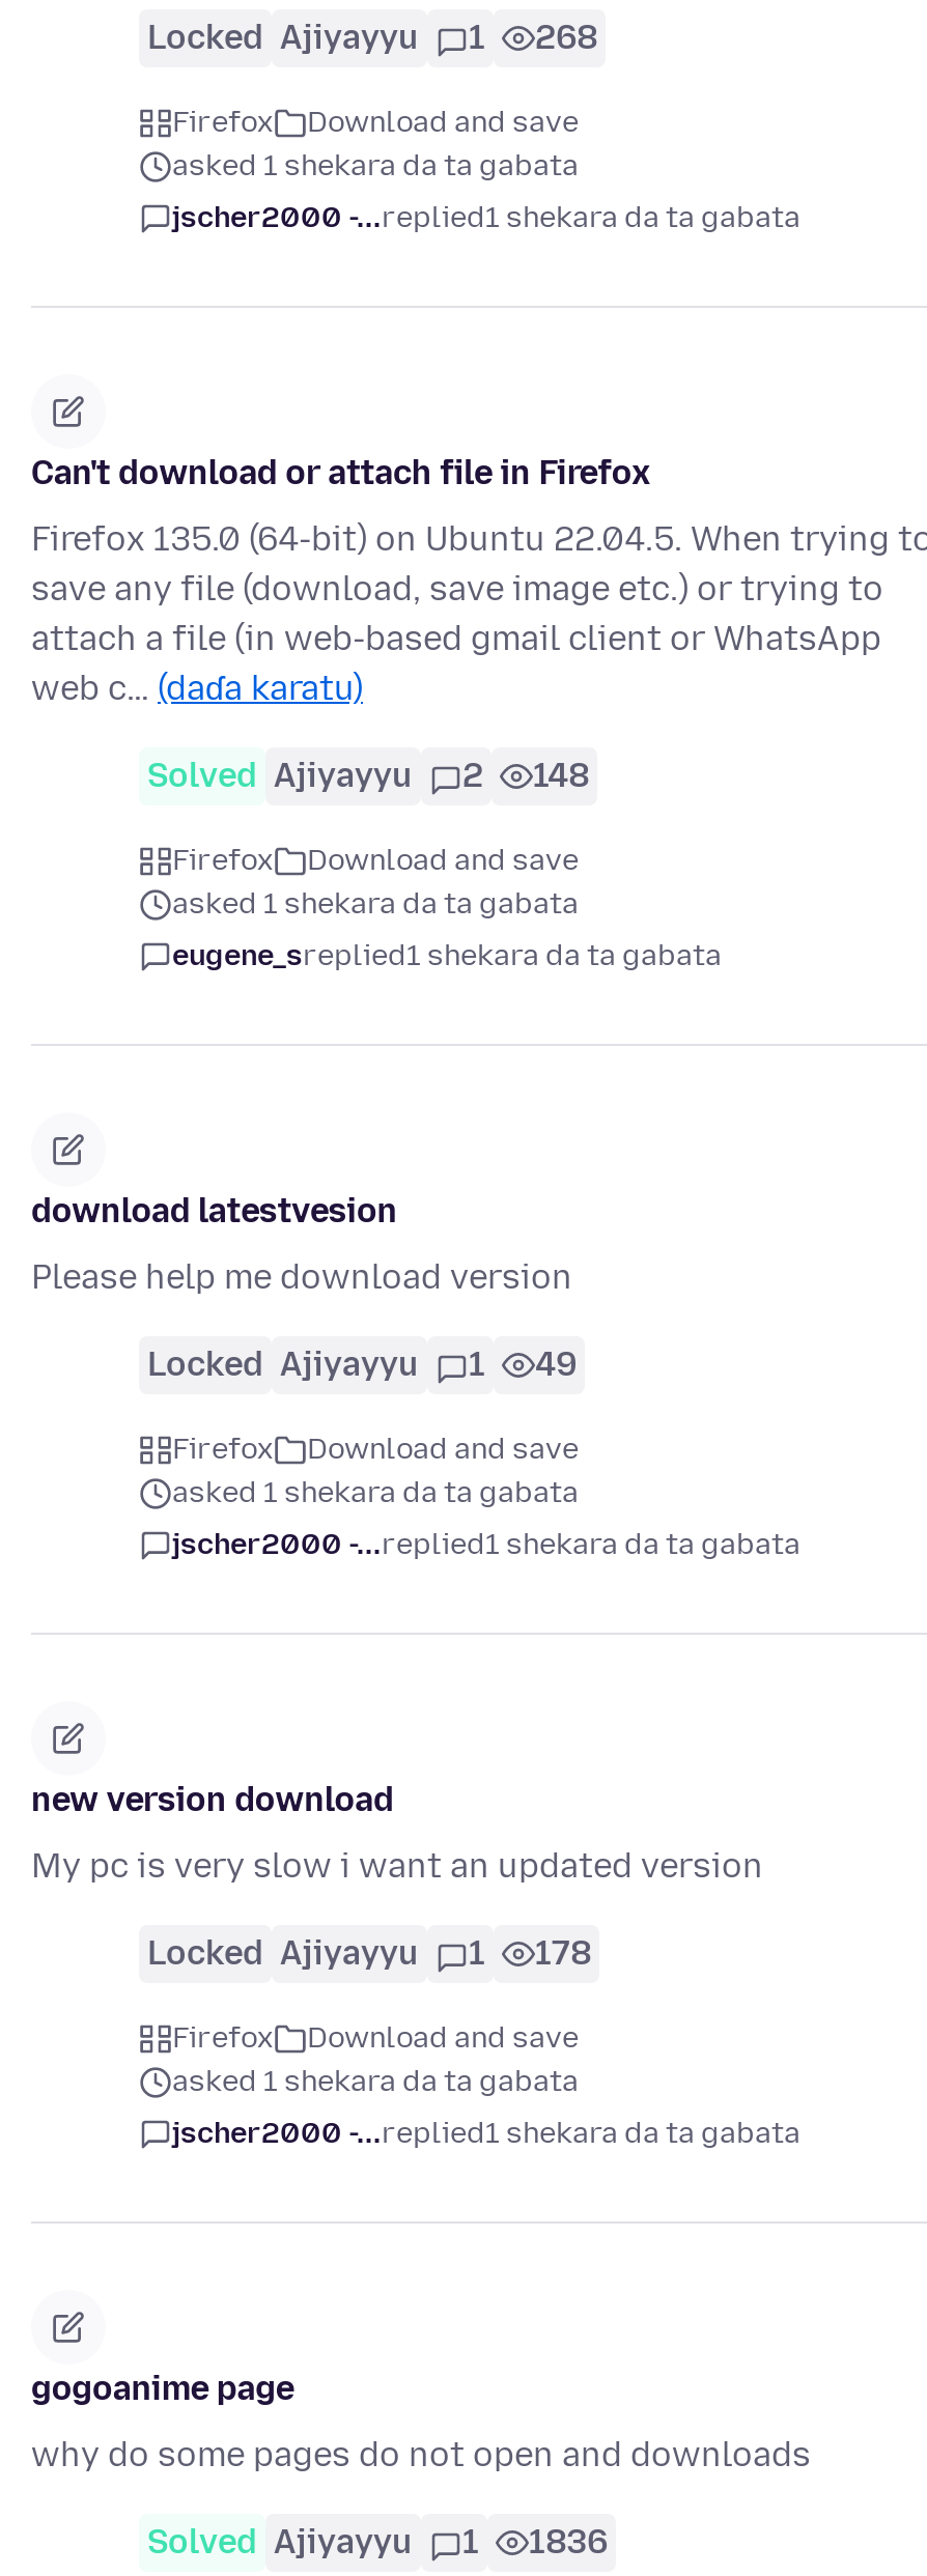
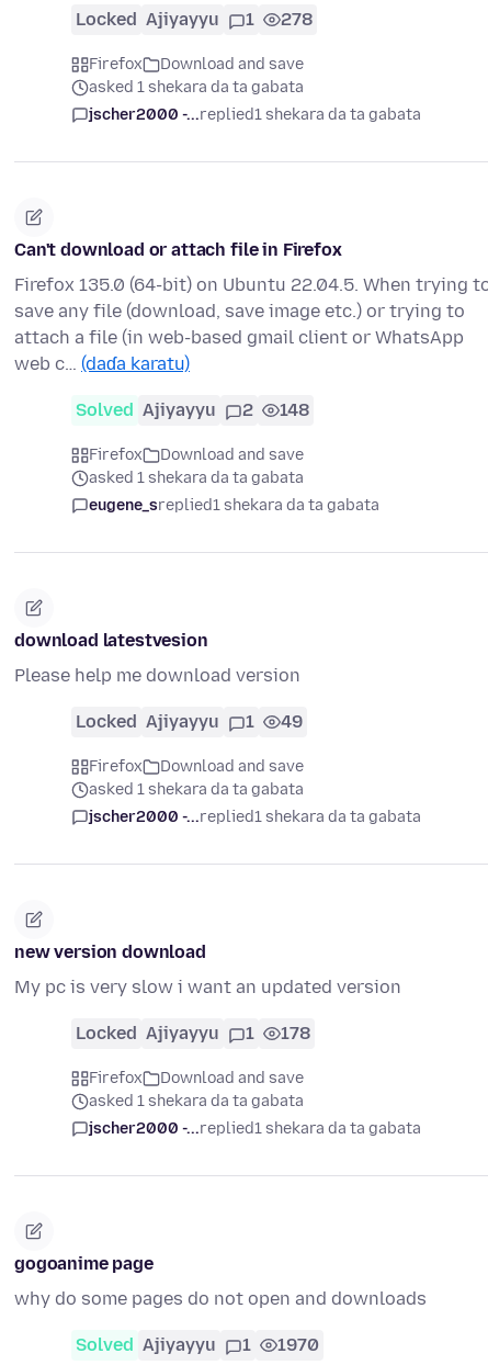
- Locked Ajiyayyu 1 268
+ Locked Ajiyayyu 1 278

- Solved Ajiyayyu 1 1836
+ Solved Ajiyayyu 1 1970
